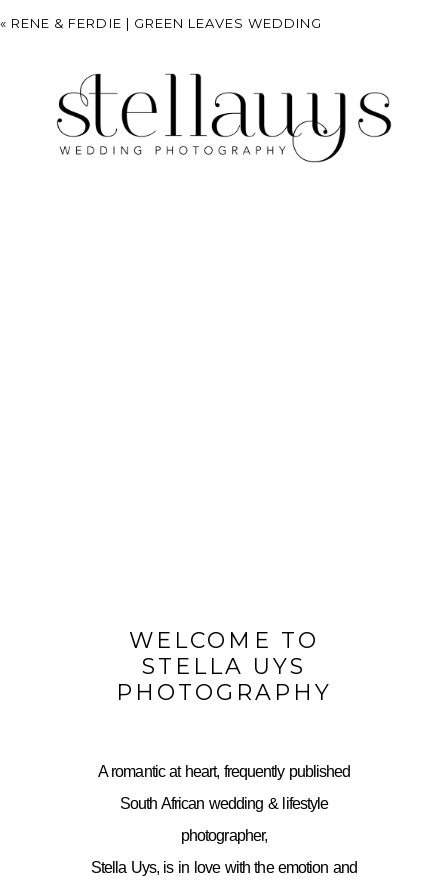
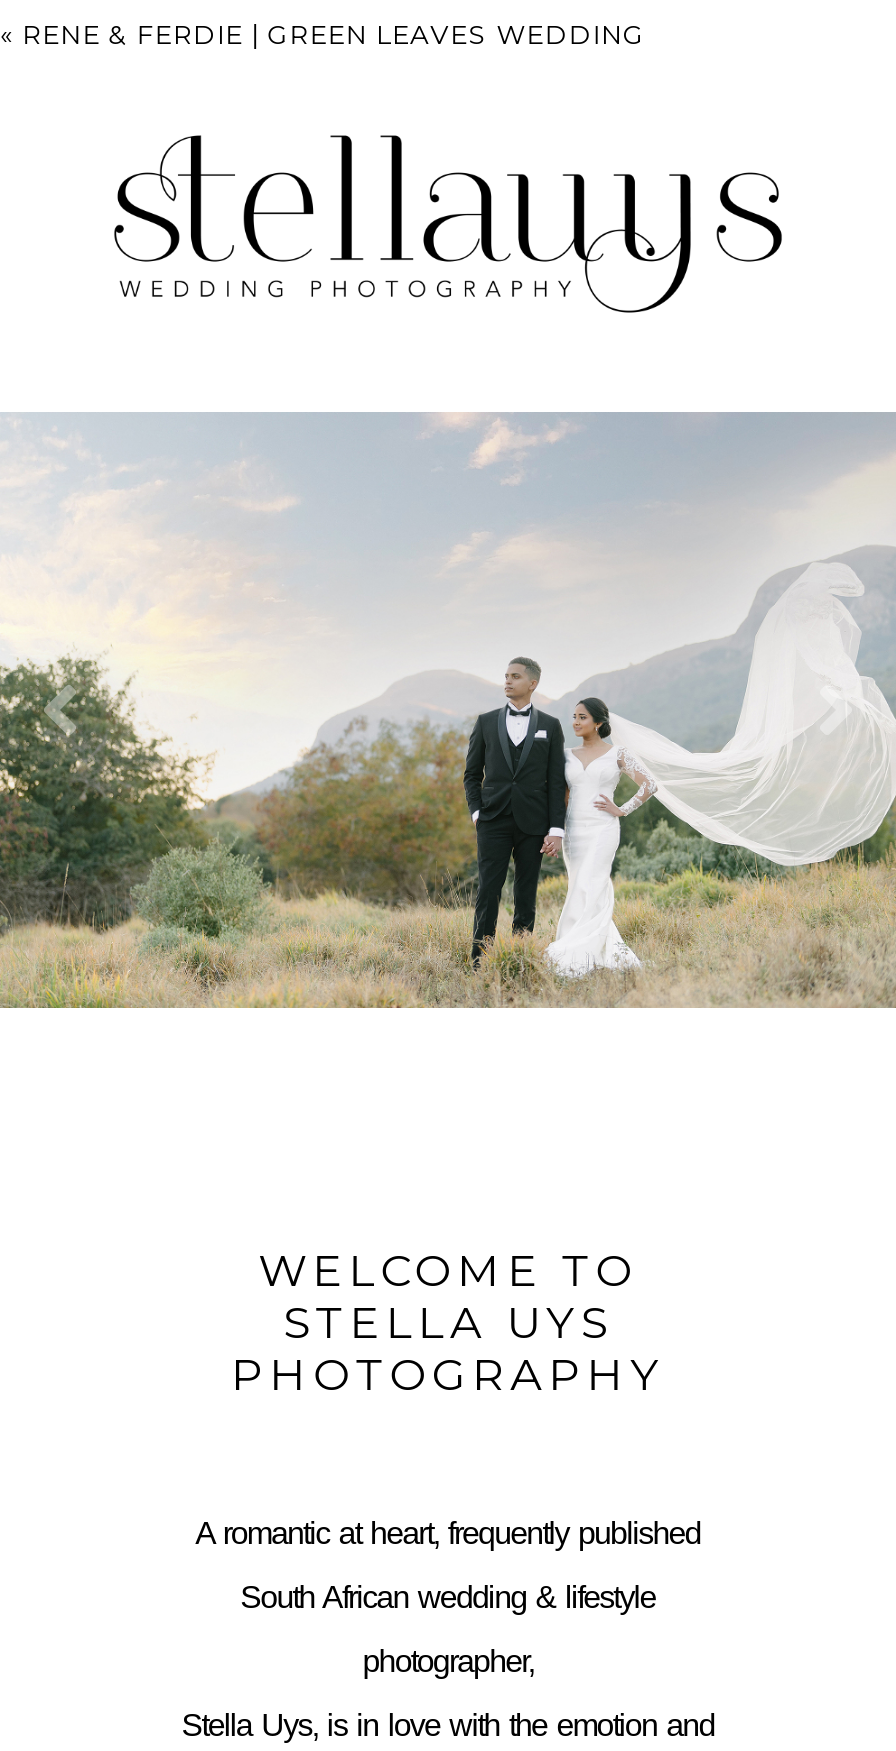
+ [image]
